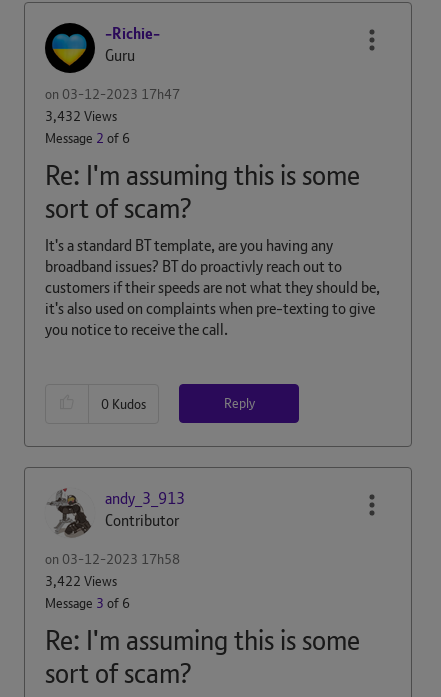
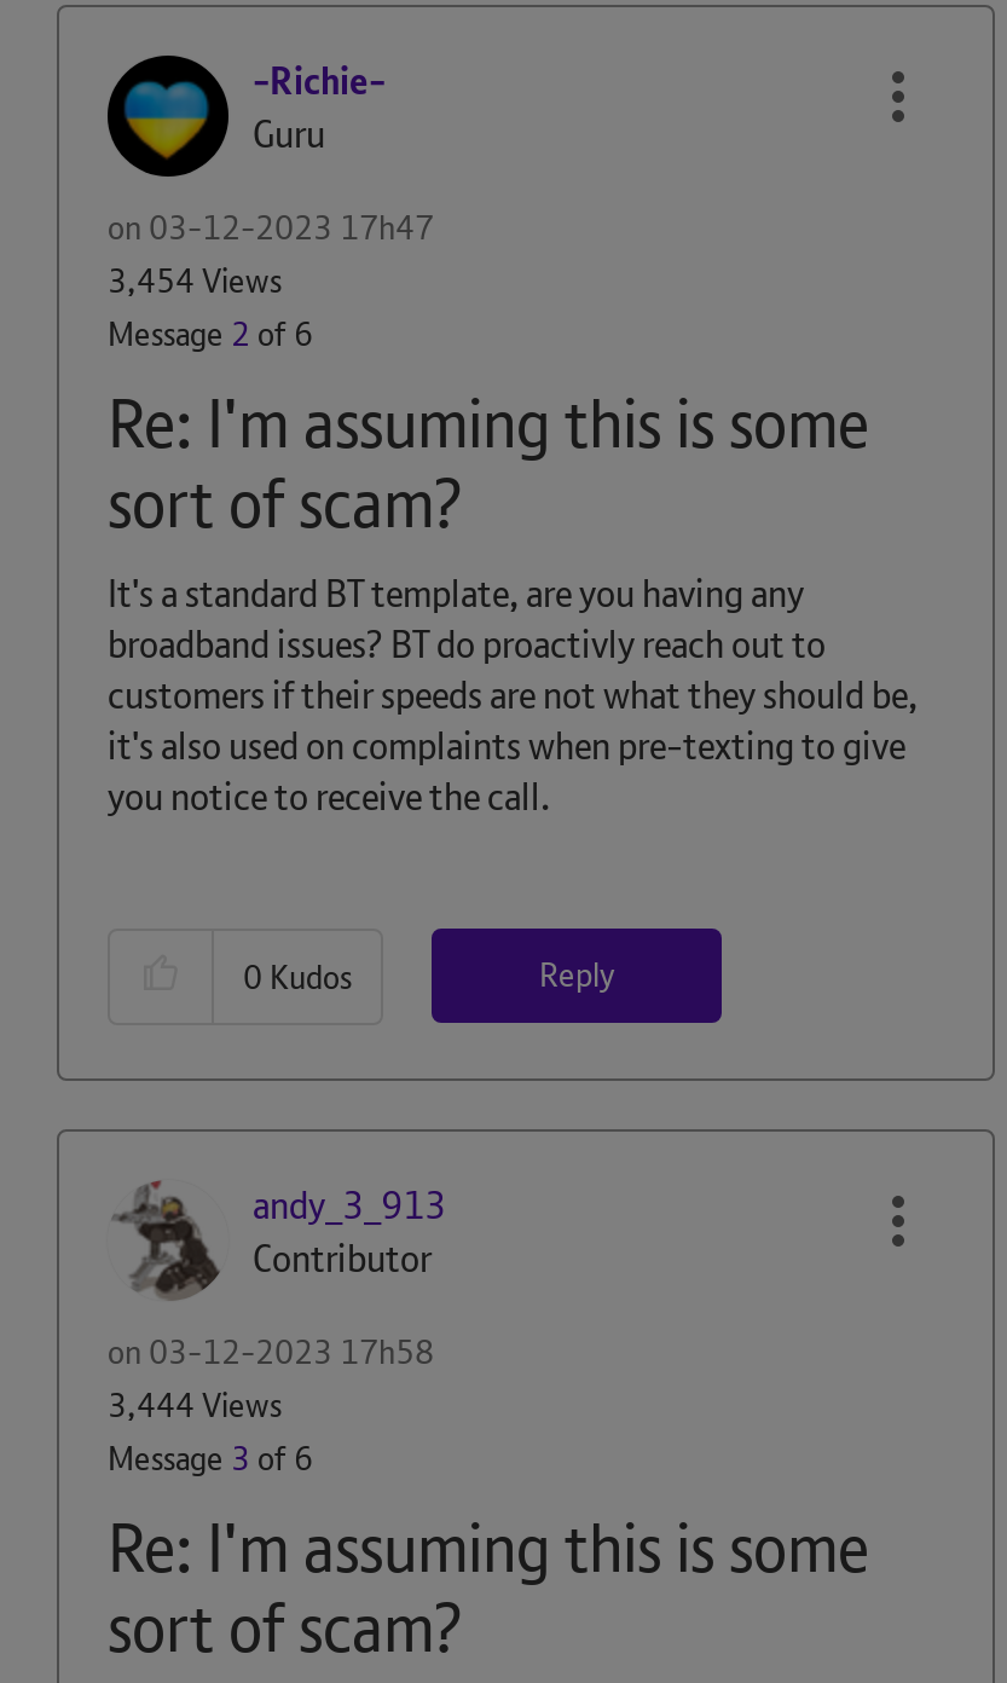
- 3,432 Views
+ 3,454 Views

- 3,422 Views
+ 3,444 Views
